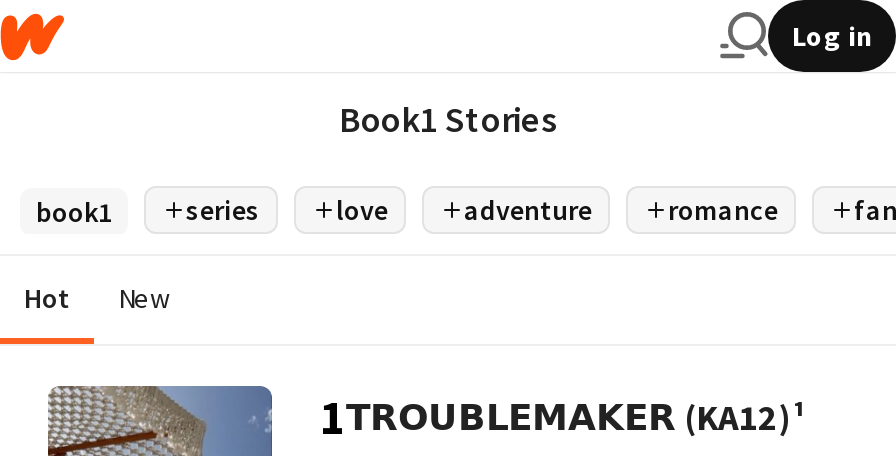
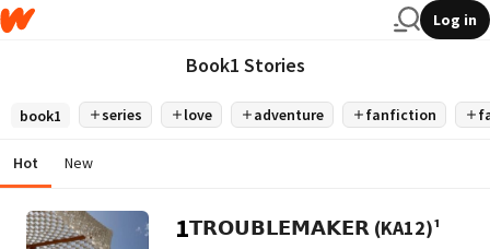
- romance
+ fanfiction
